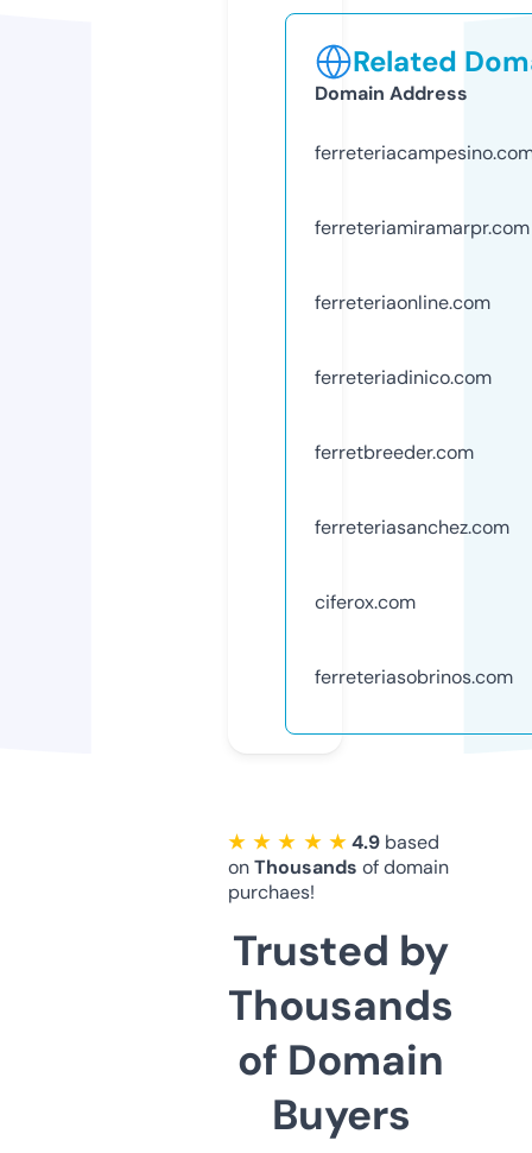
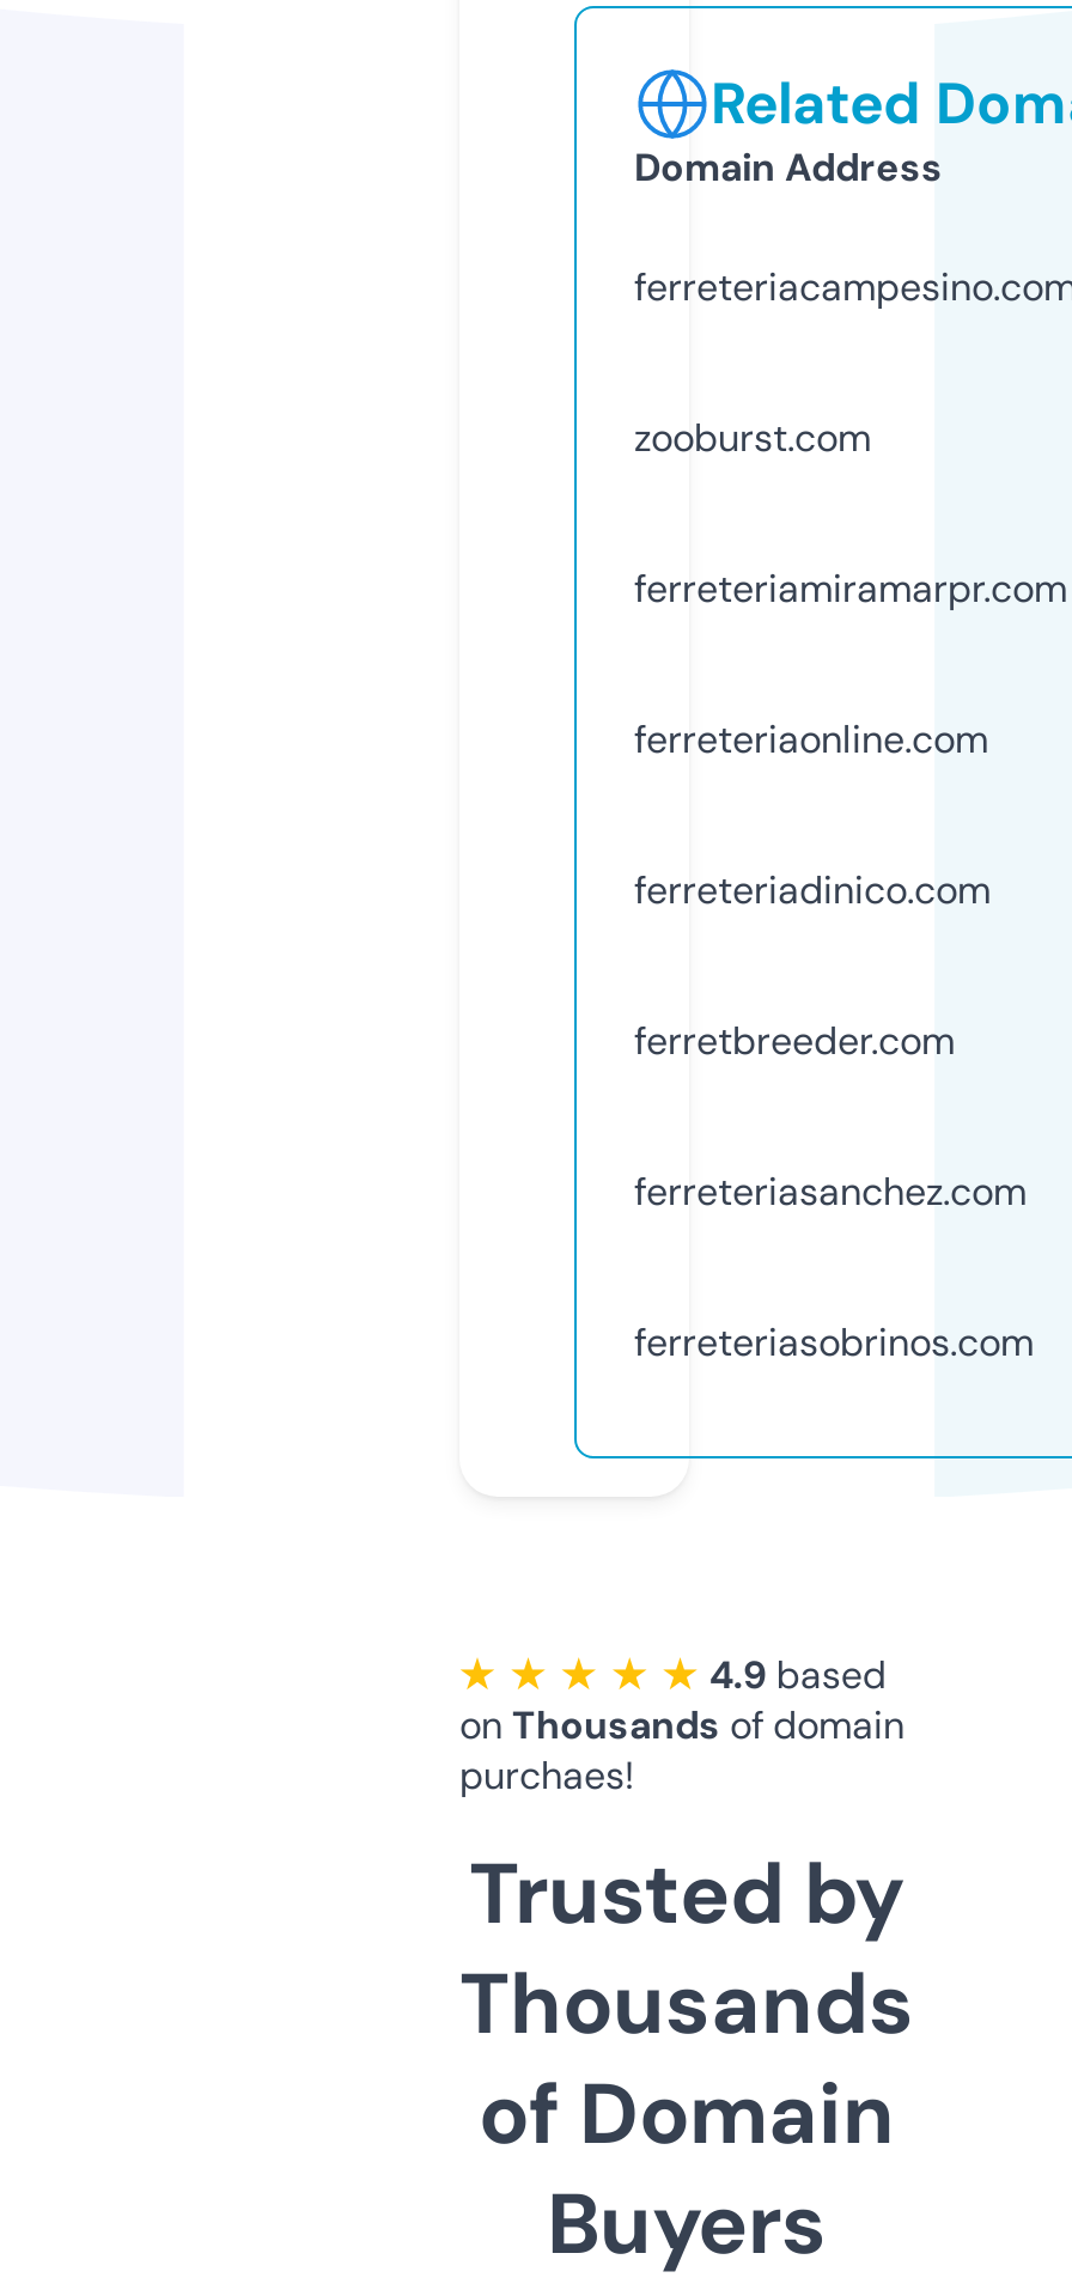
+ zooburst.com

moved down: ferreteriamiramarpr.com | ferreteriaonline.com | ferreteriadinico.com | ferretbreeder.com | ferreteriasanchez.com

- ciferox.com
